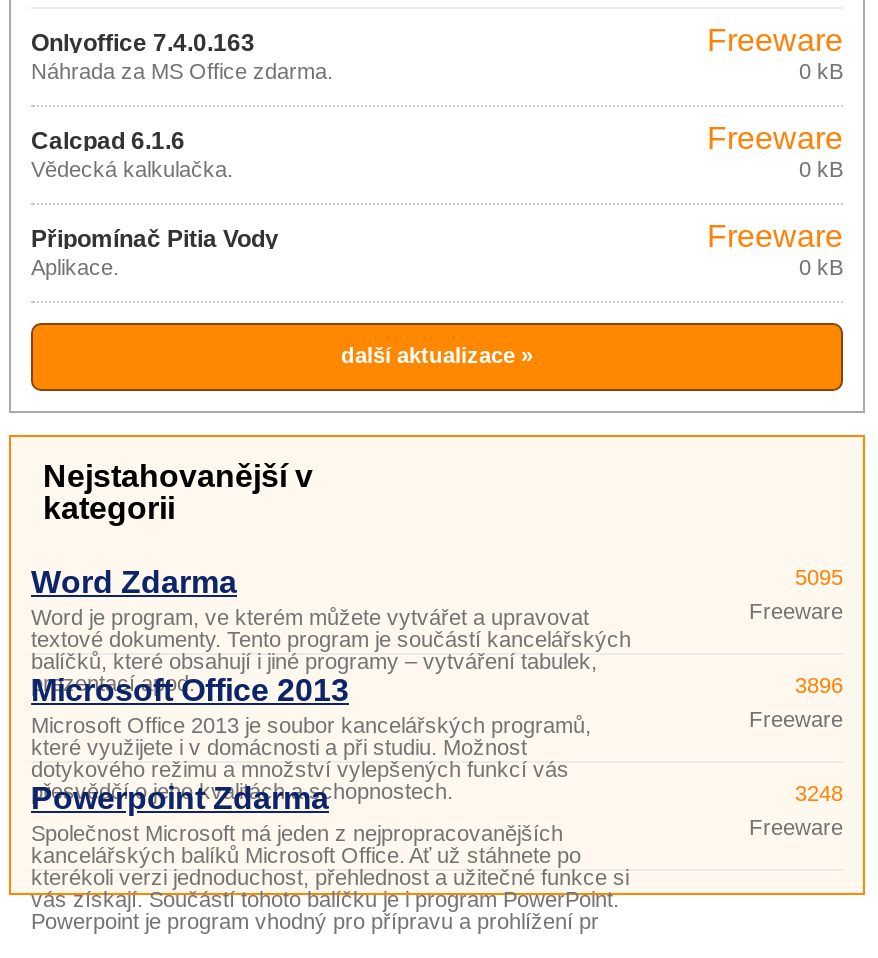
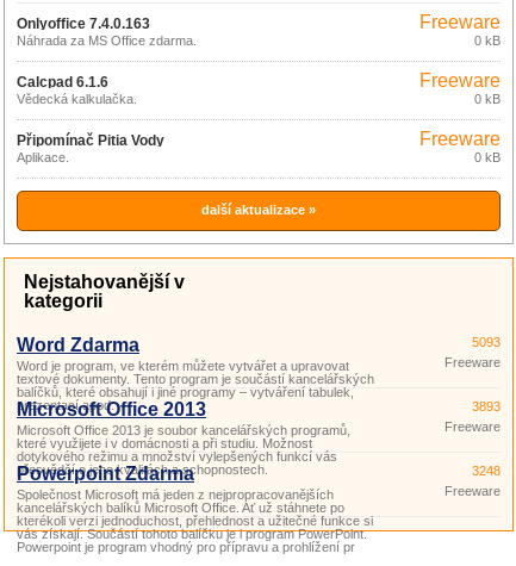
- 5095
+ 5093

- 3896
+ 3893
